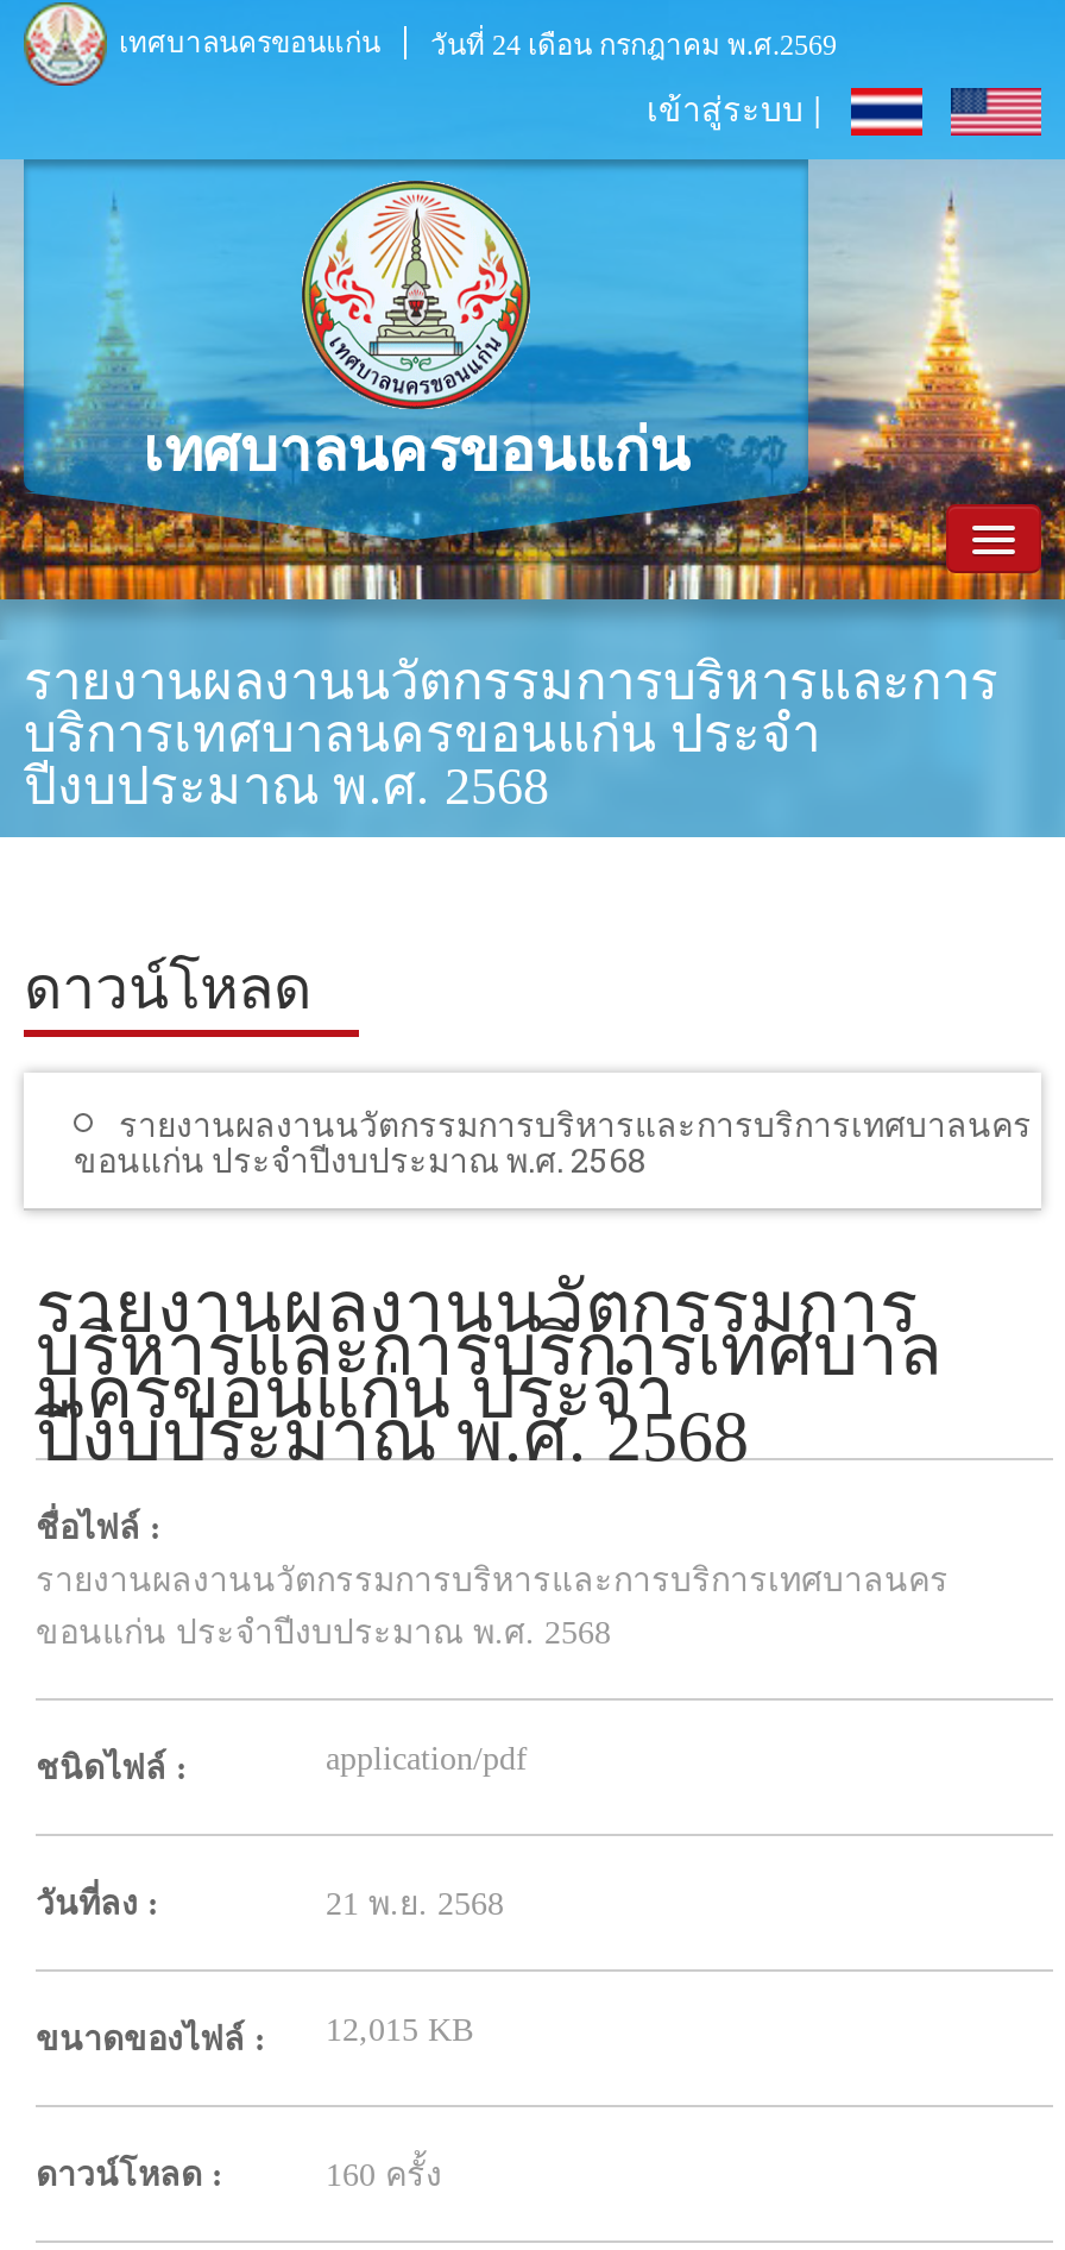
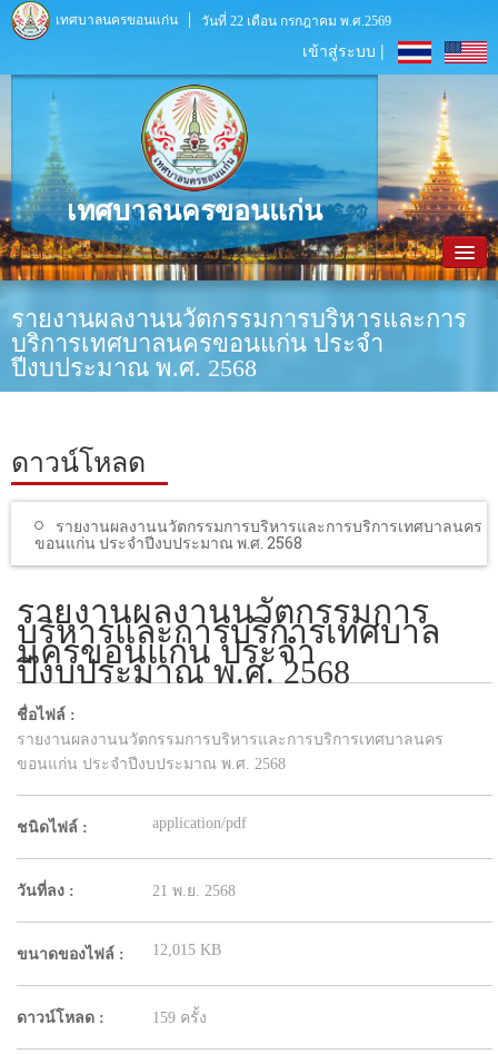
- วันที่ 24 เดือน กรกฎาคม พ.ศ.2569
+ วันที่ 22 เดือน กรกฎาคม พ.ศ.2569

- 160 ครั้ง
+ 159 ครั้ง
